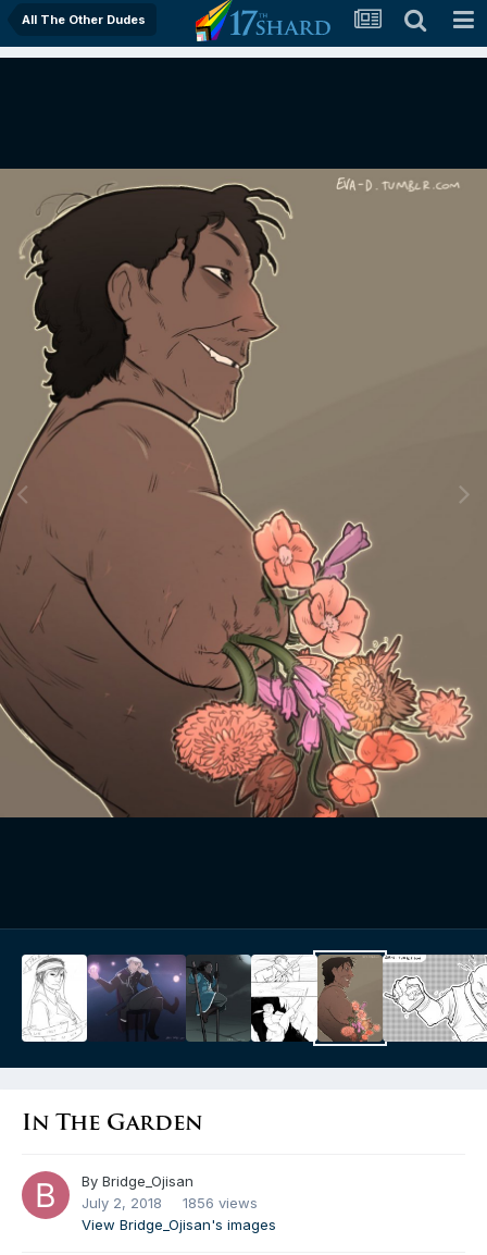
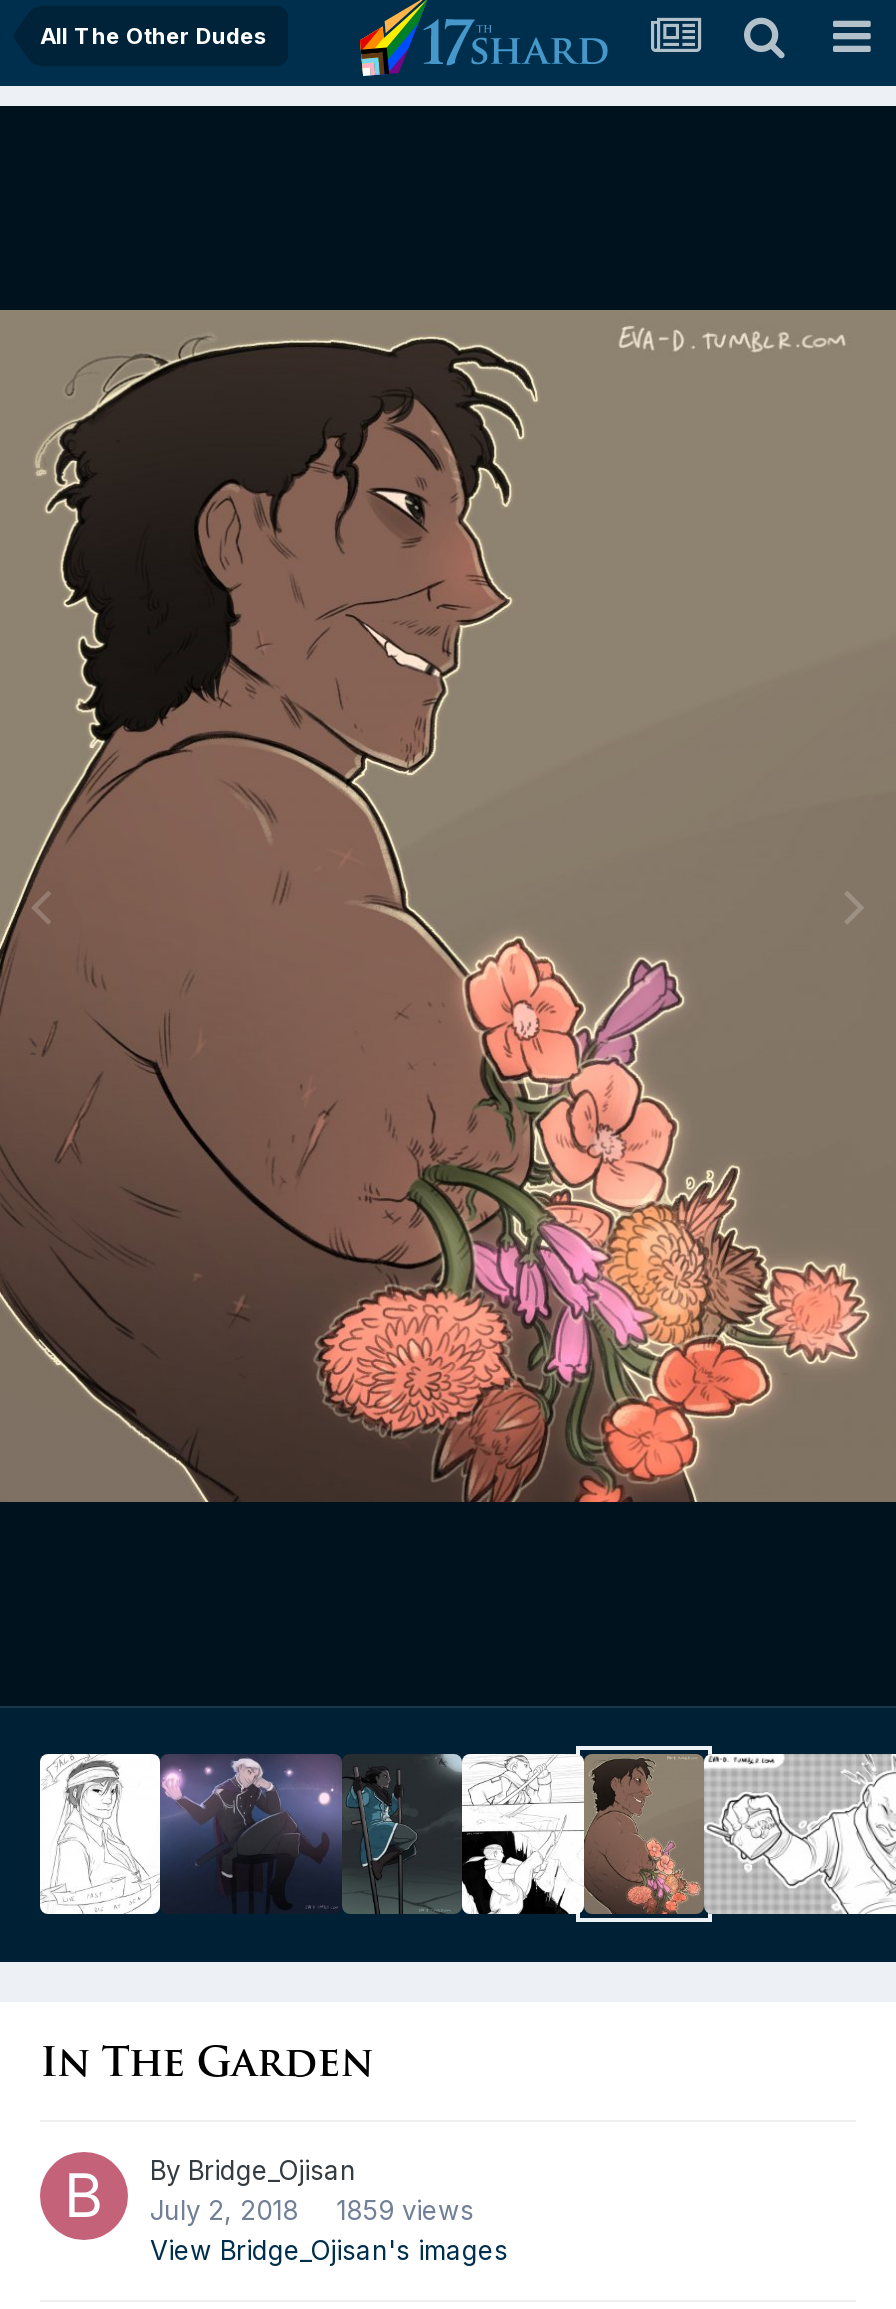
- July 2, 2018 1856 views
+ July 2, 2018 1859 views
